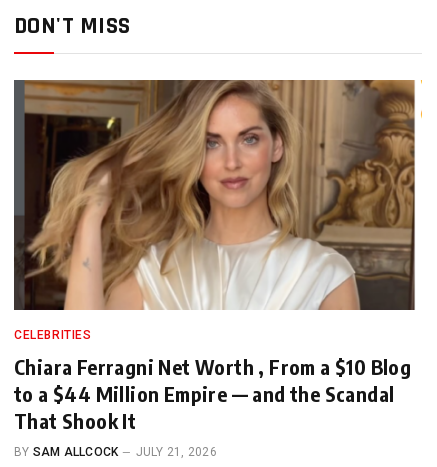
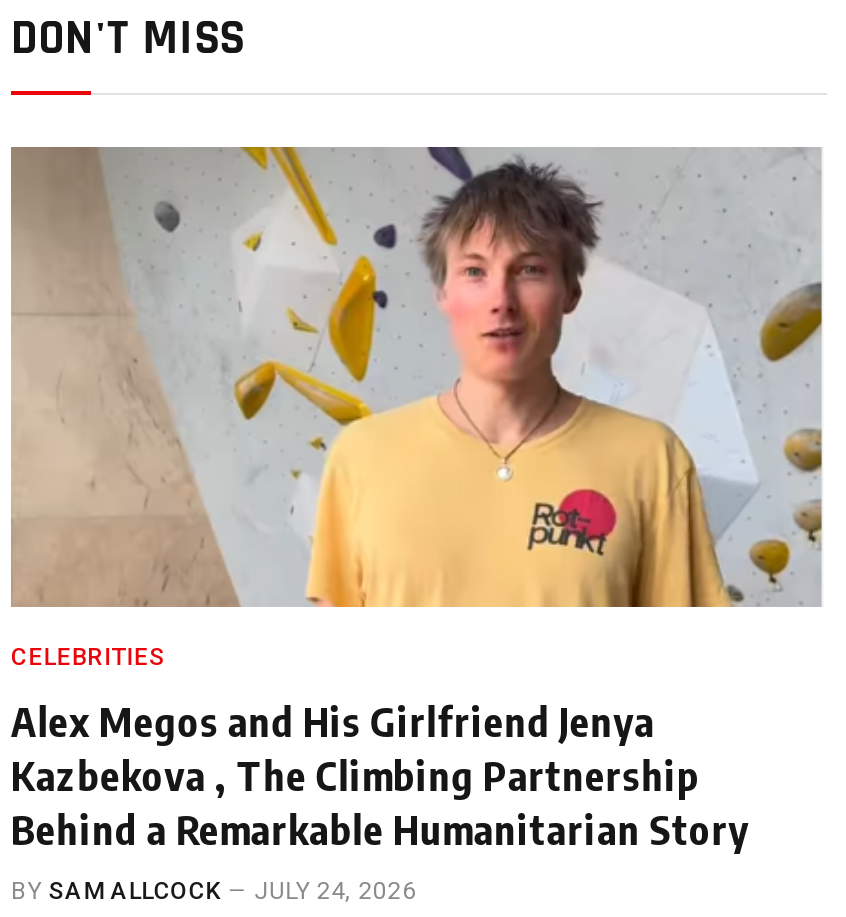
- [image]
+ [image]

- Chiara Ferragni Net Worth , From a $10 Blog
- to a $44 Million Empire — and the Scandal
- That Shook It
+ Alex Megos and His Girlfriend Jenya
+ Kazbekova , The Climbing Partnership
+ Behind a Remarkable Humanitarian Story

- BY SAM ALLCOCK JULY 21, 2026
+ BY SAM ALLCOCK JULY 24, 2026
